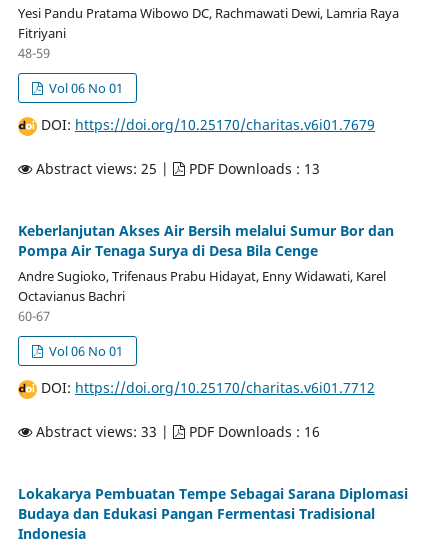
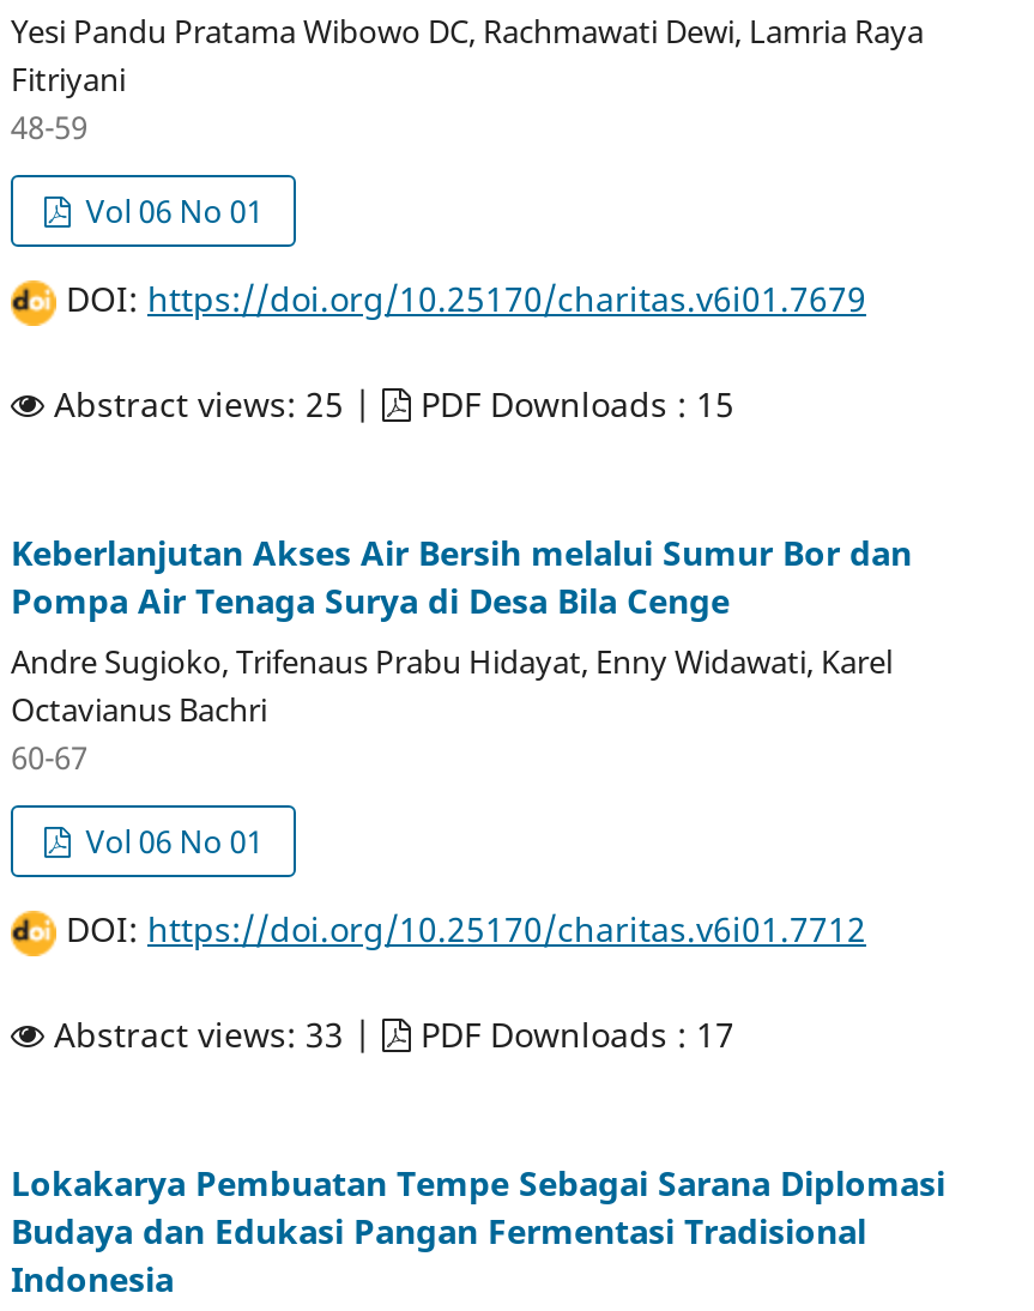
- PDF Downloads : 13
+ PDF Downloads : 15

- PDF Downloads : 16
+ PDF Downloads : 17
